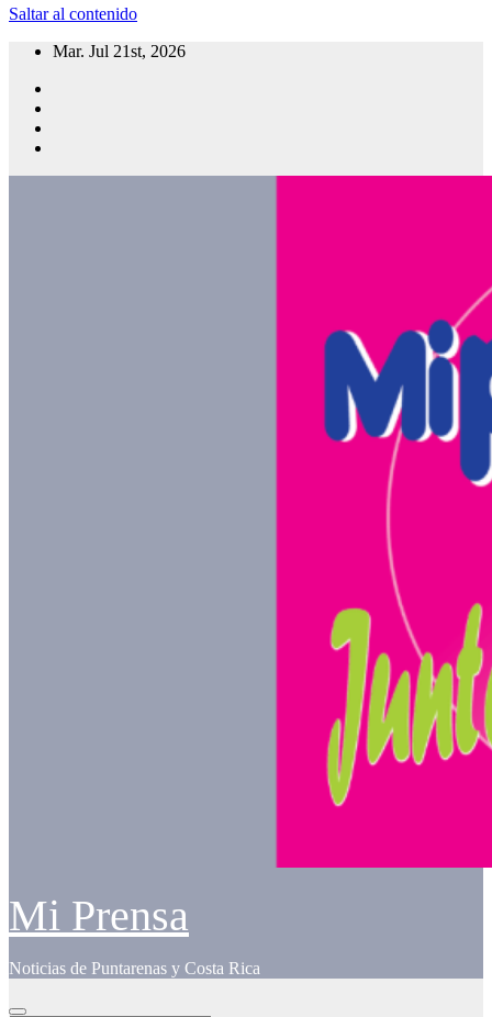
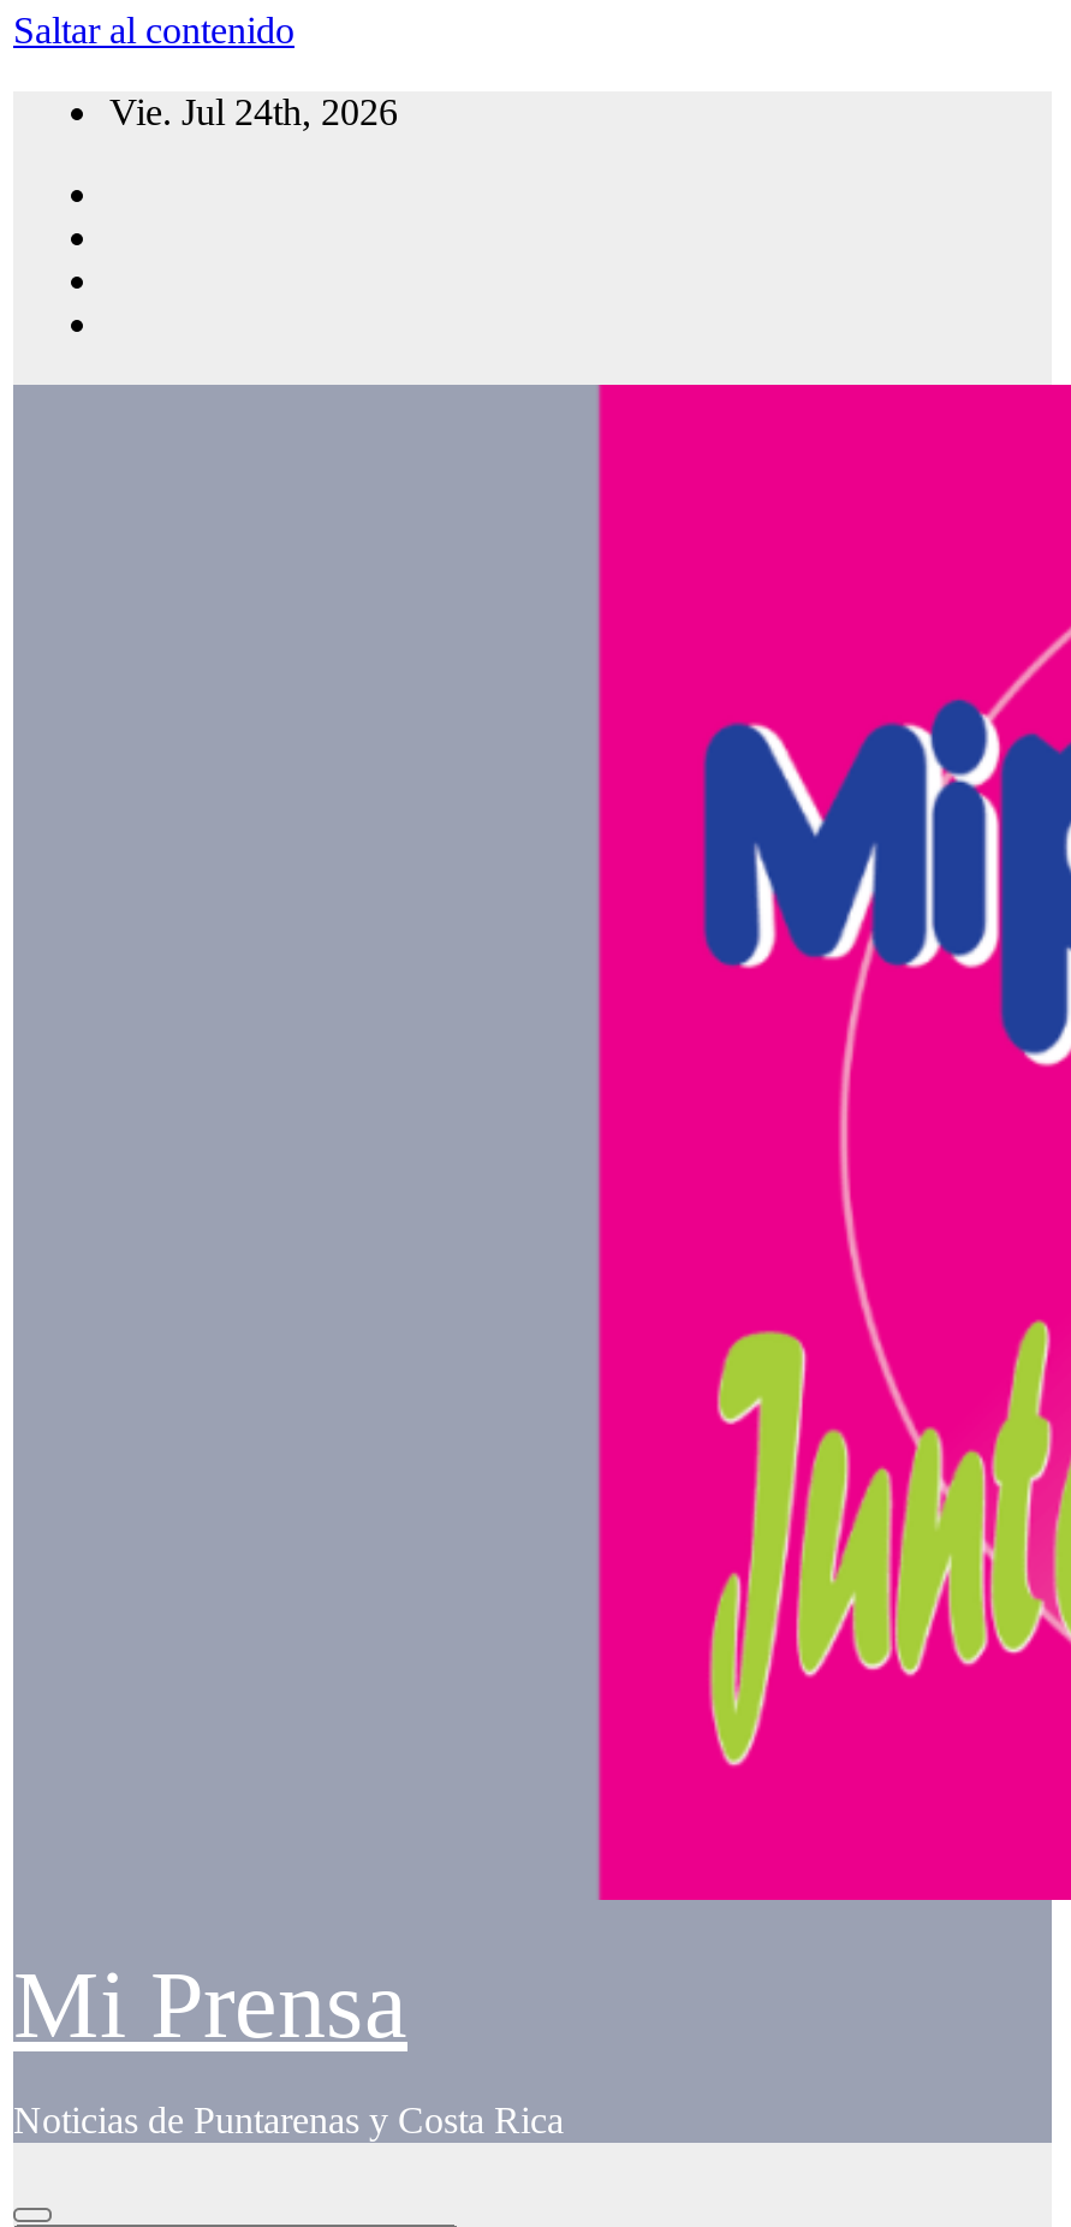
- Mar. Jul 21st, 2026
+ Vie. Jul 24th, 2026
